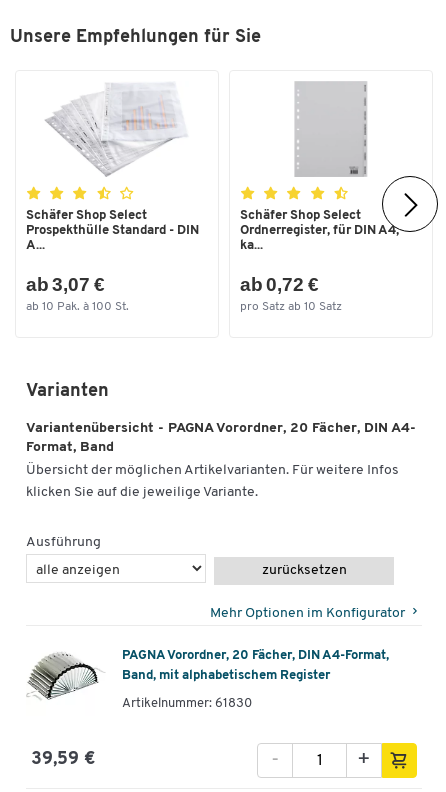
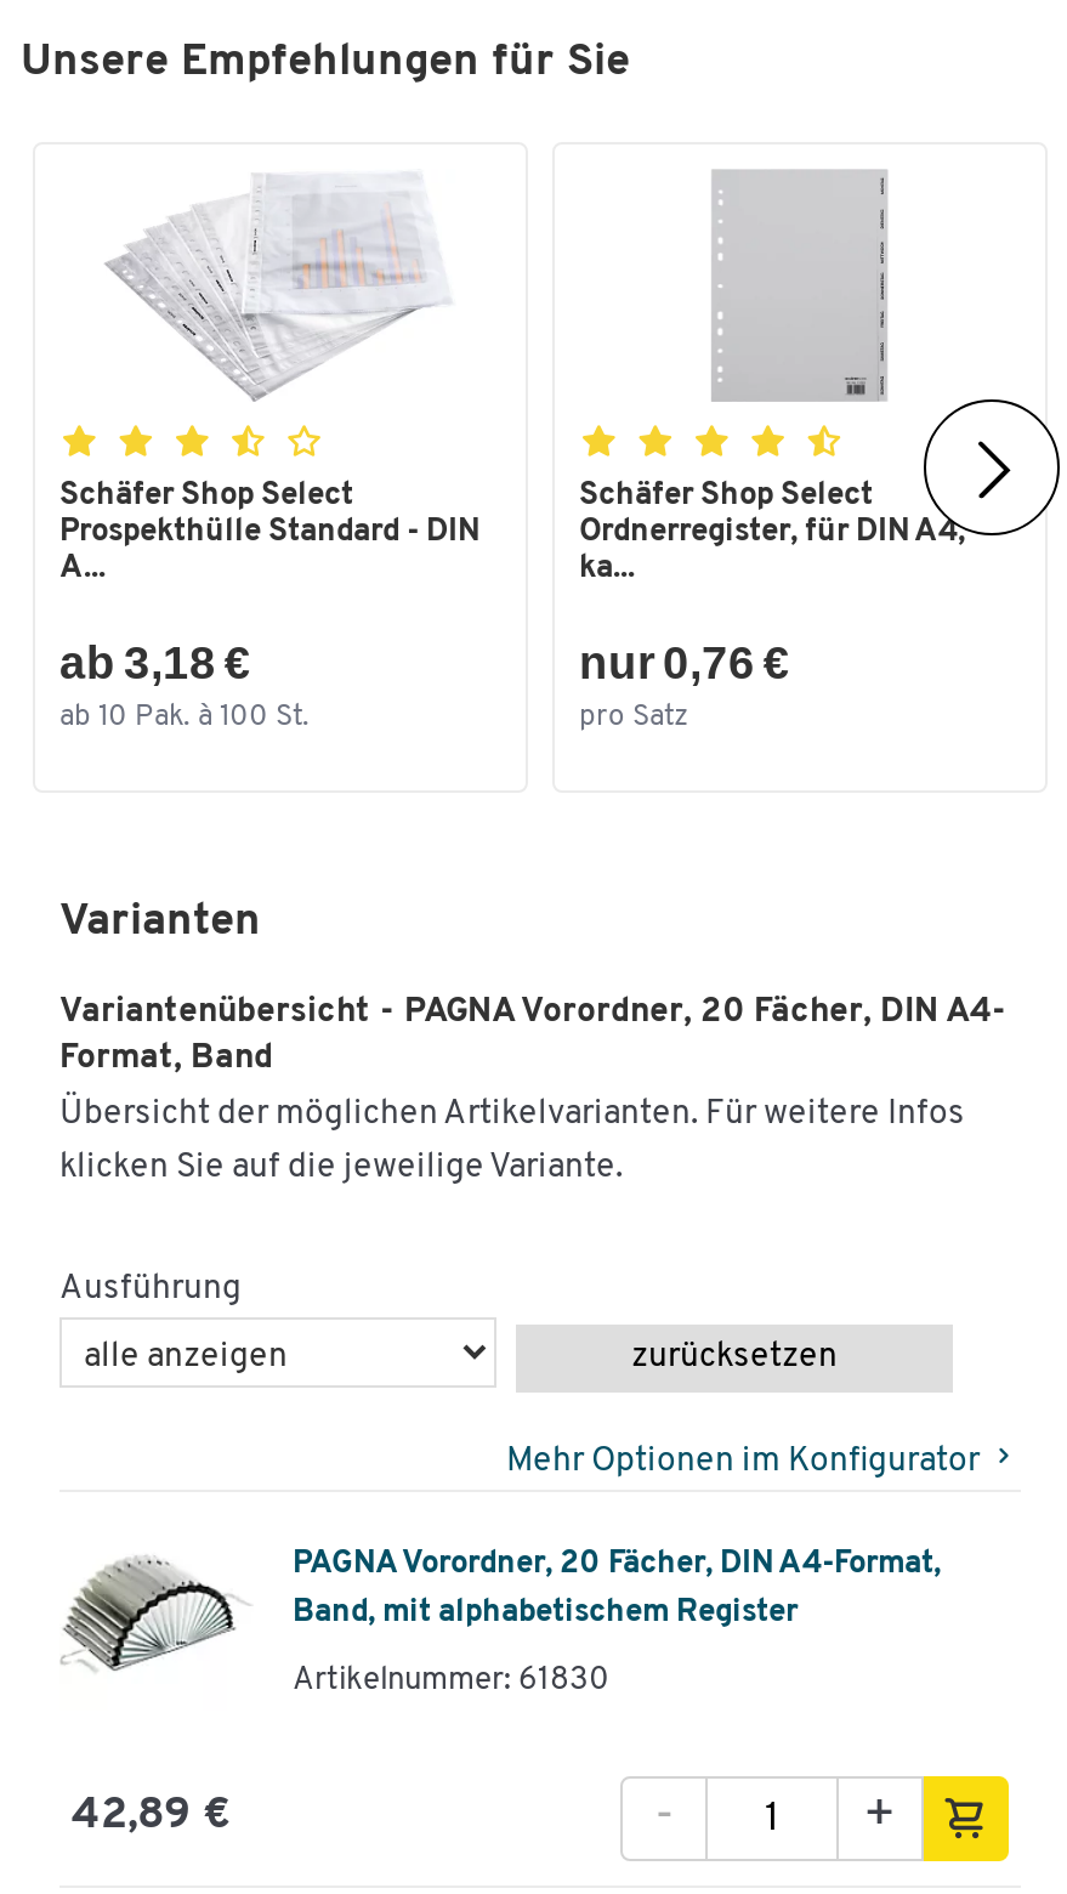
- ab 3,07 €
+ ab 3,18 €

- ab 0,72 €
- pro Satz ab 10 Satz
+ nur 0,76 €
+ pro Satz

- 39,59 €
+ 42,89 €
